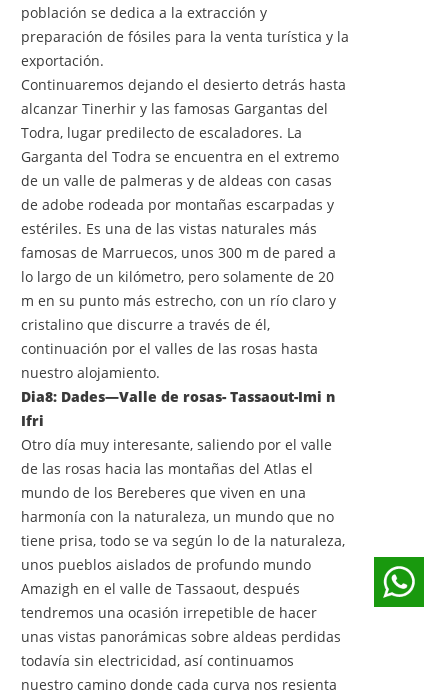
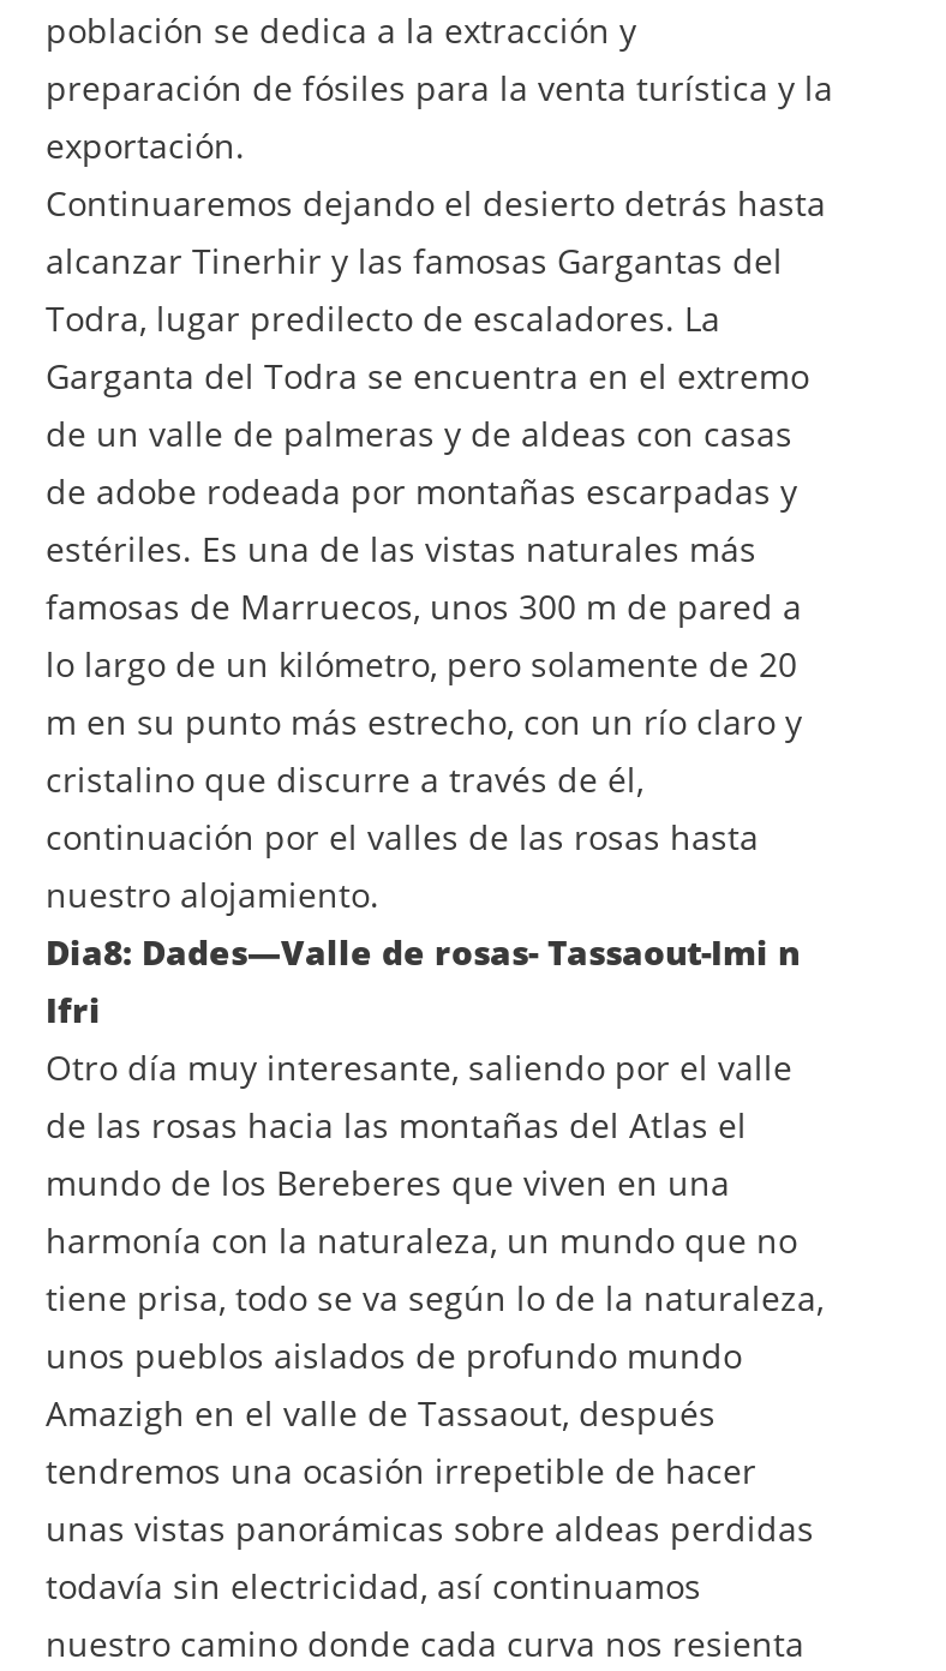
- [image]
